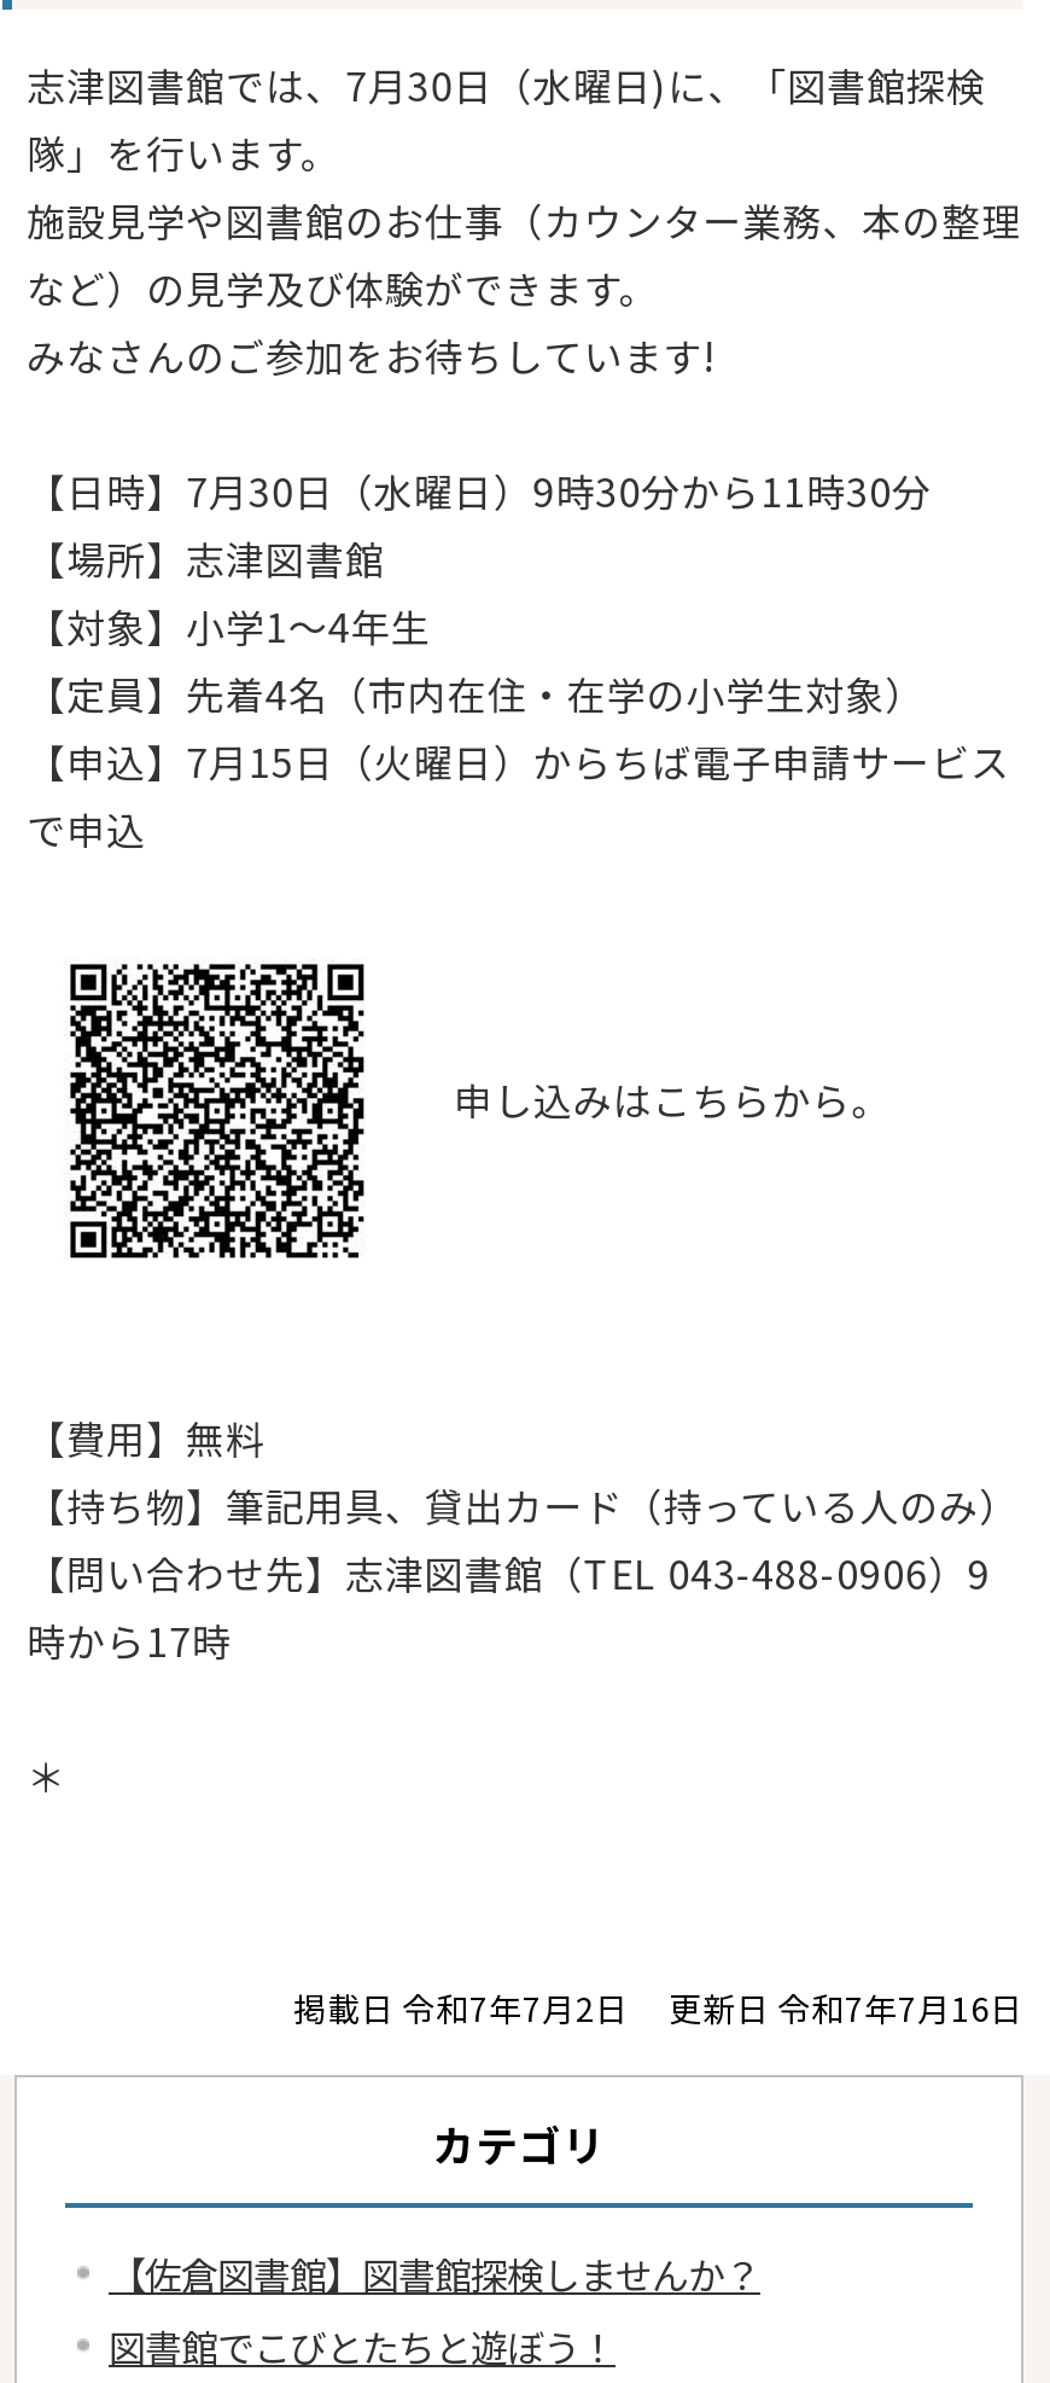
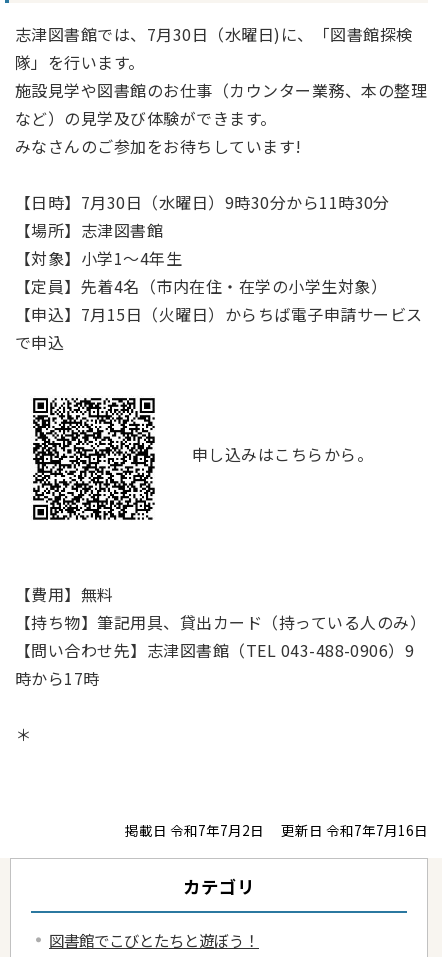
- 【佐倉図書館】図書館探検しませんか？
